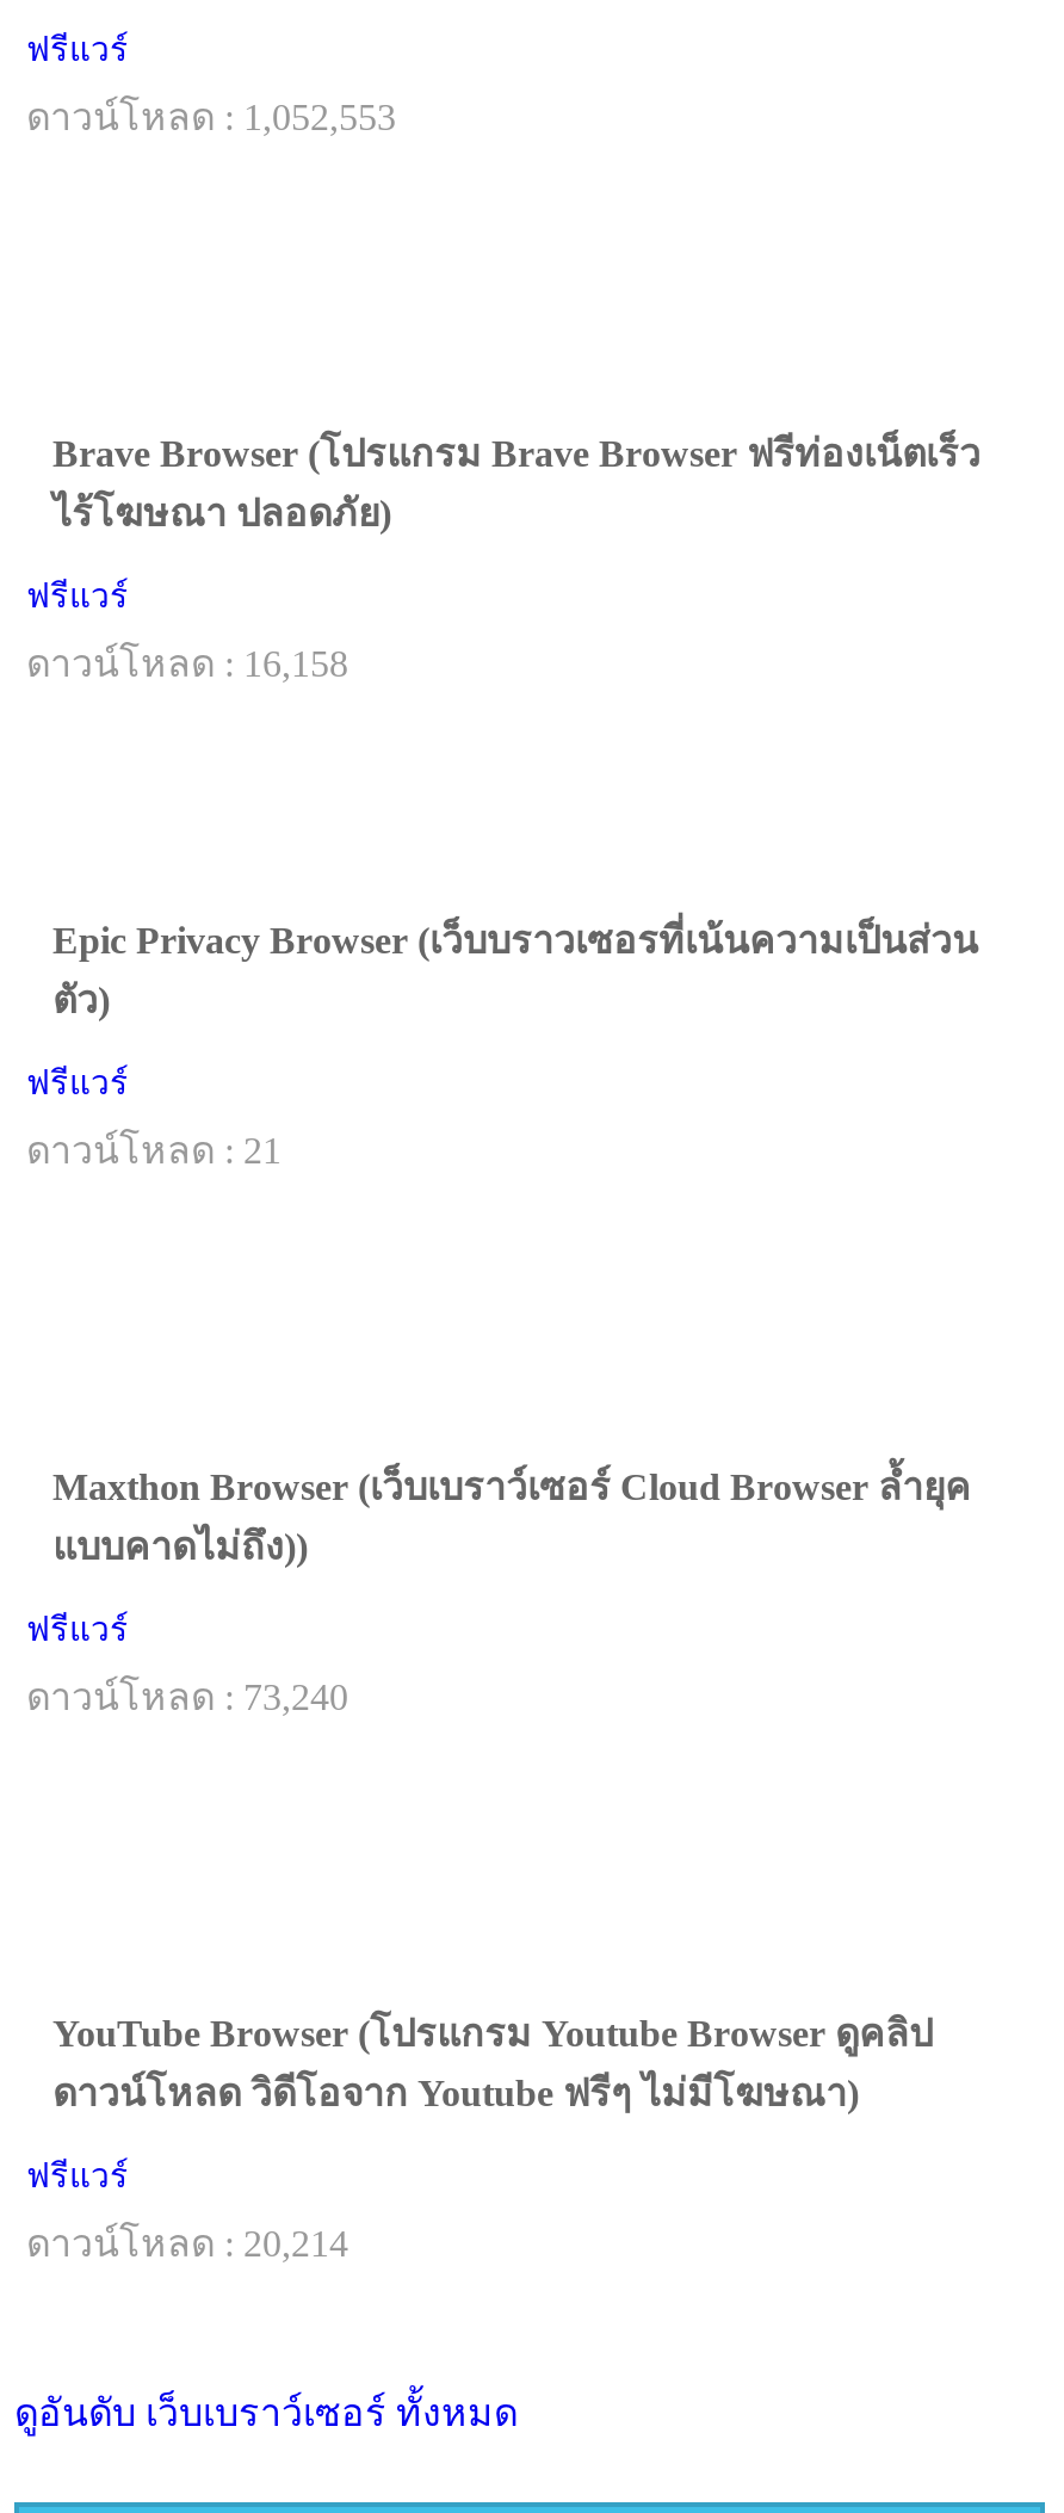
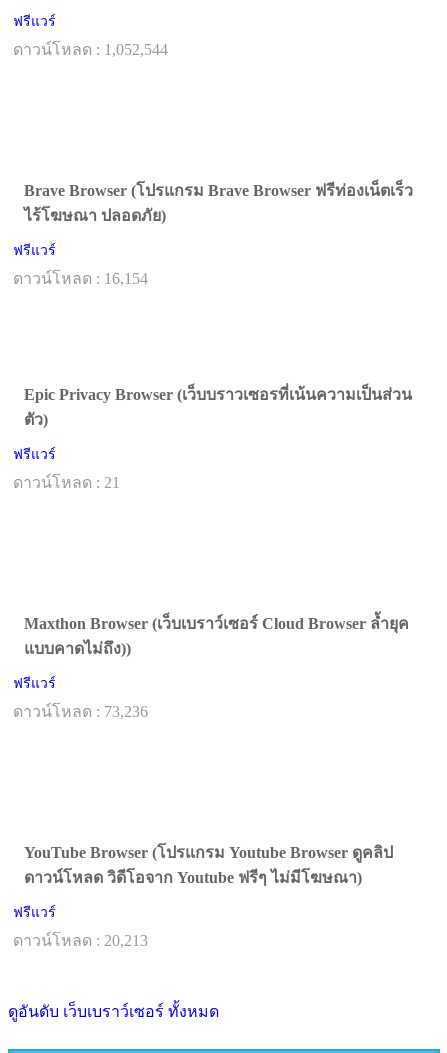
- ดาวน์โหลด : 1,052,553
+ ดาวน์โหลด : 1,052,544

- ดาวน์โหลด : 16,158
+ ดาวน์โหลด : 16,154

- ดาวน์โหลด : 73,240
+ ดาวน์โหลด : 73,236

- ดาวน์โหลด : 20,214
+ ดาวน์โหลด : 20,213
